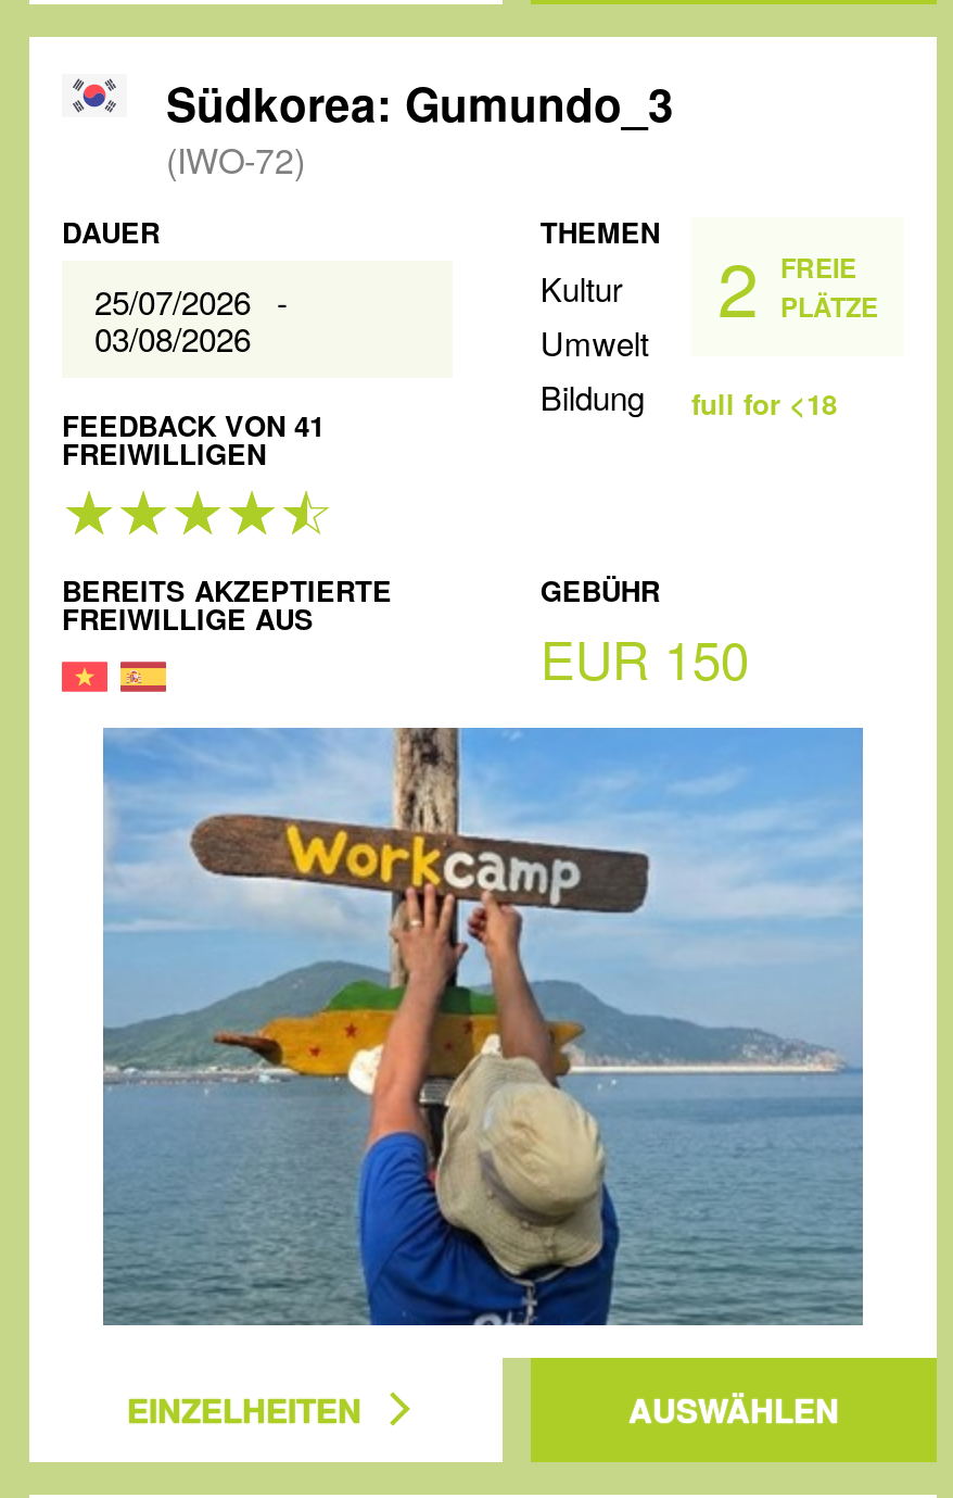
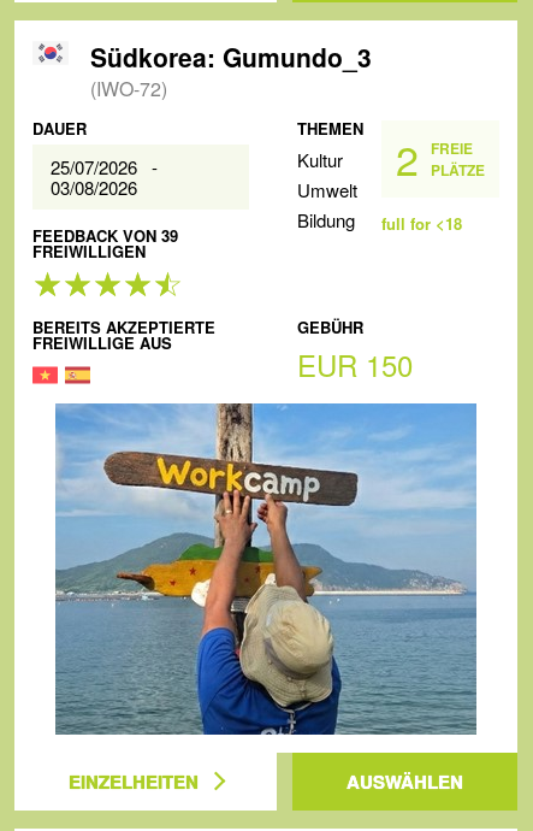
- FEEDBACK VON 41
+ FEEDBACK VON 39
